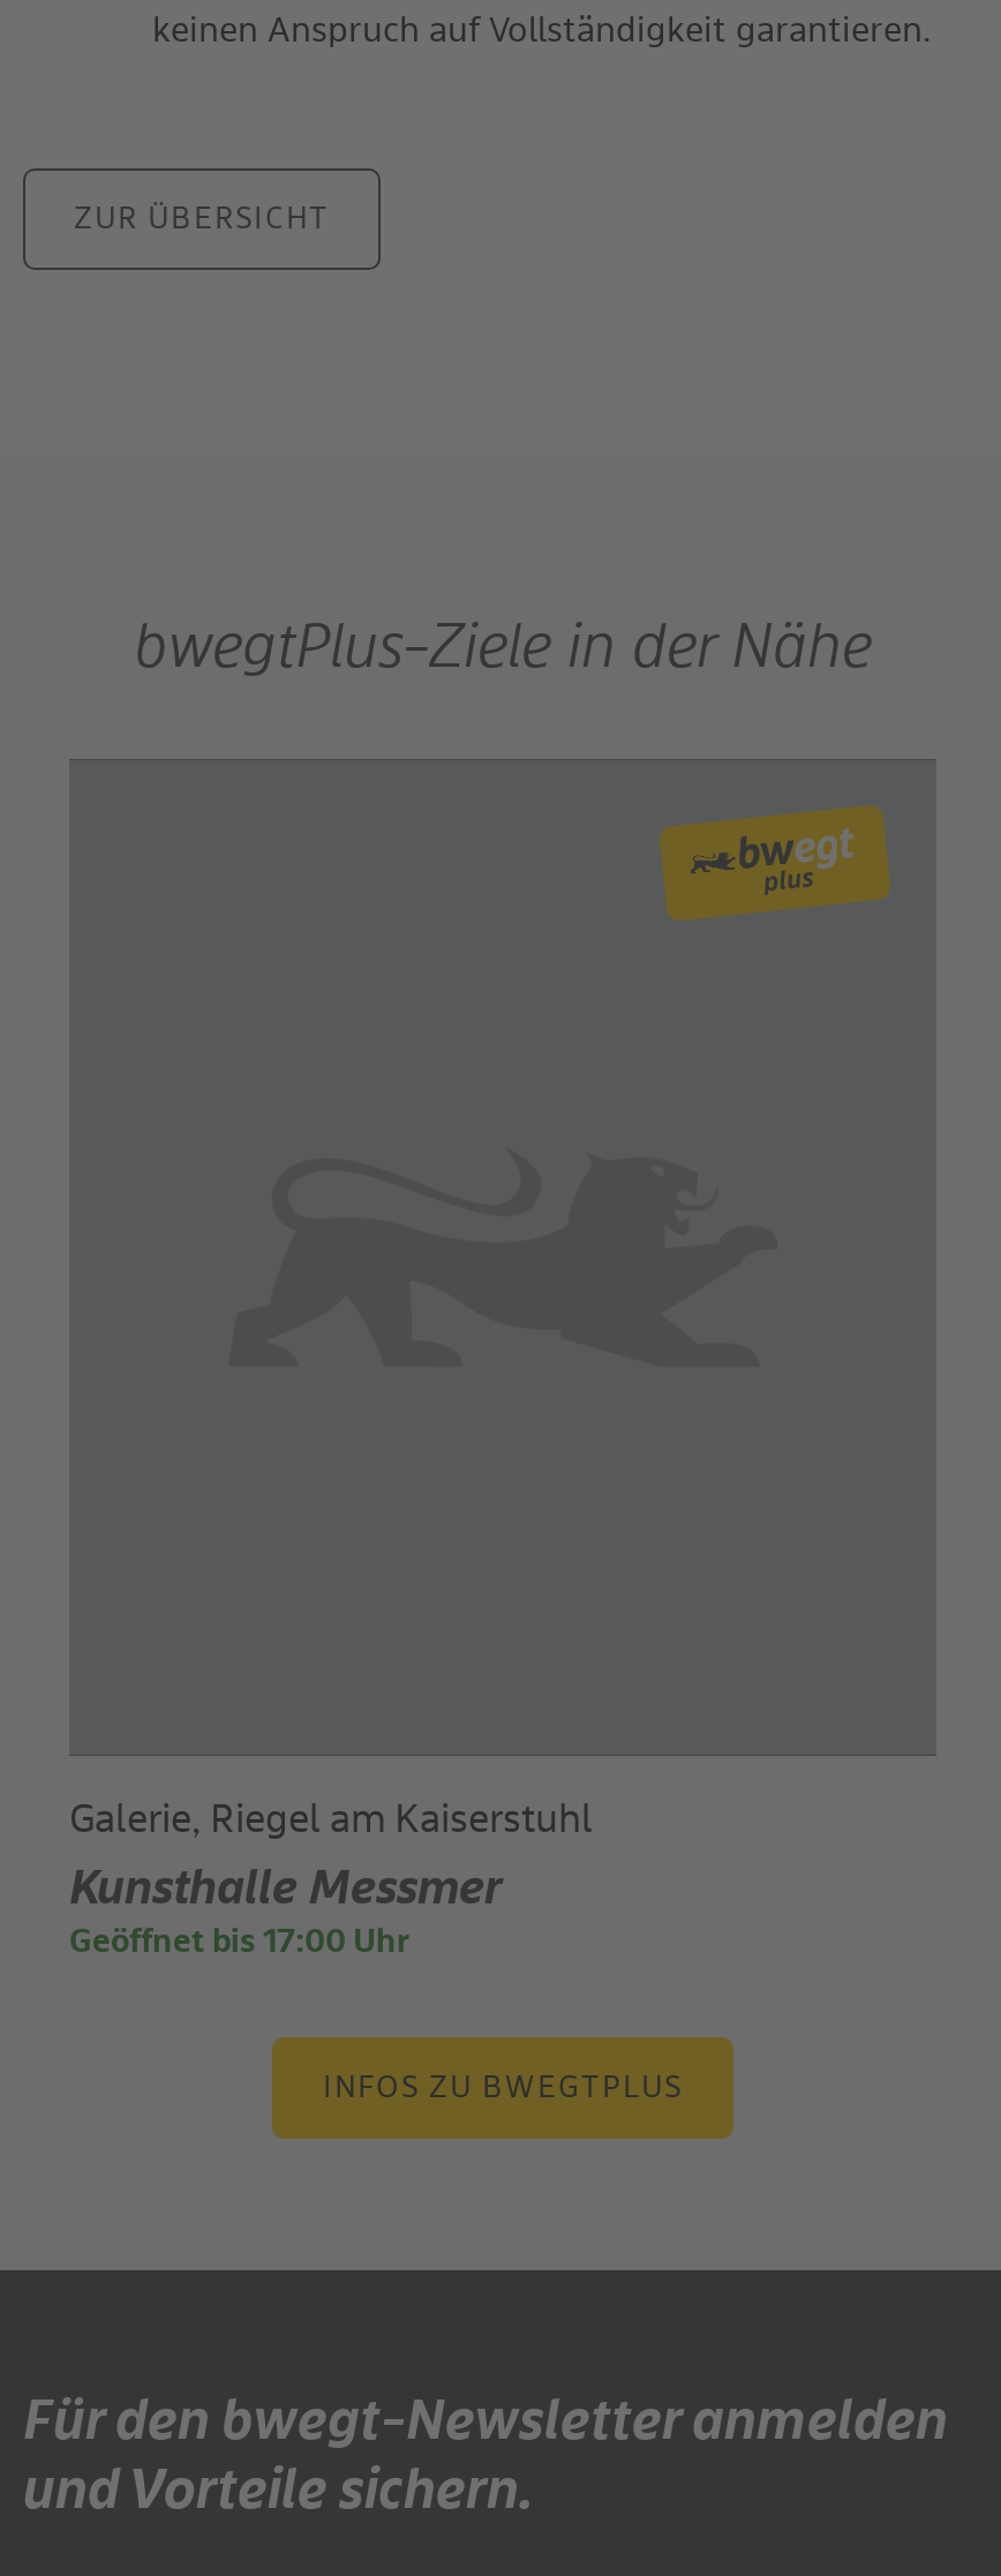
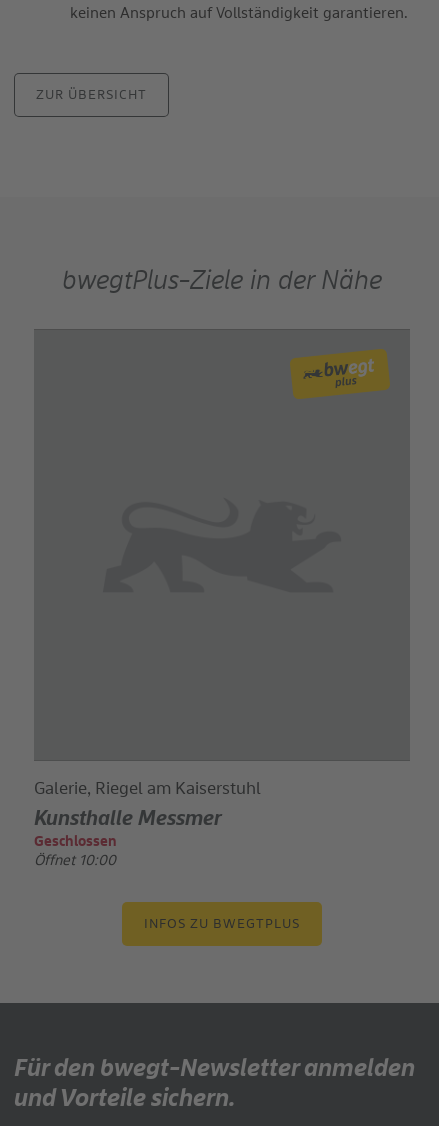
- Geöffnet bis 17:00 Uhr
+ Geschlossen
+ Öffnet 10:00
